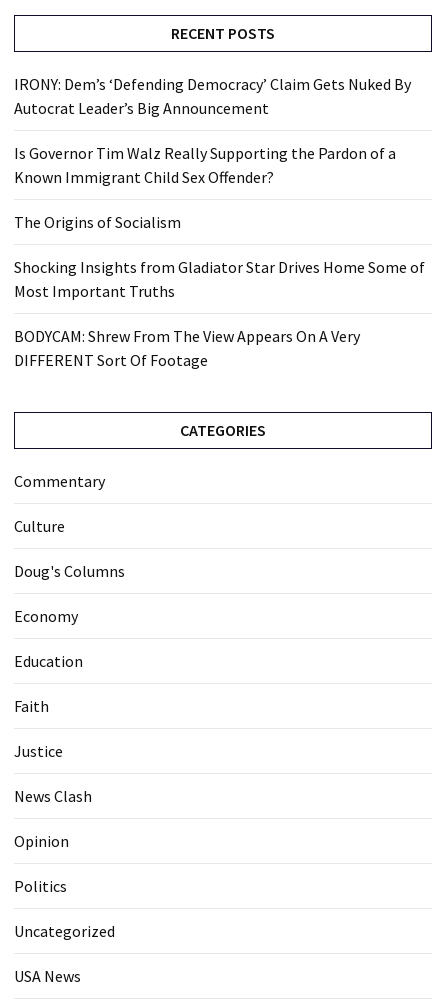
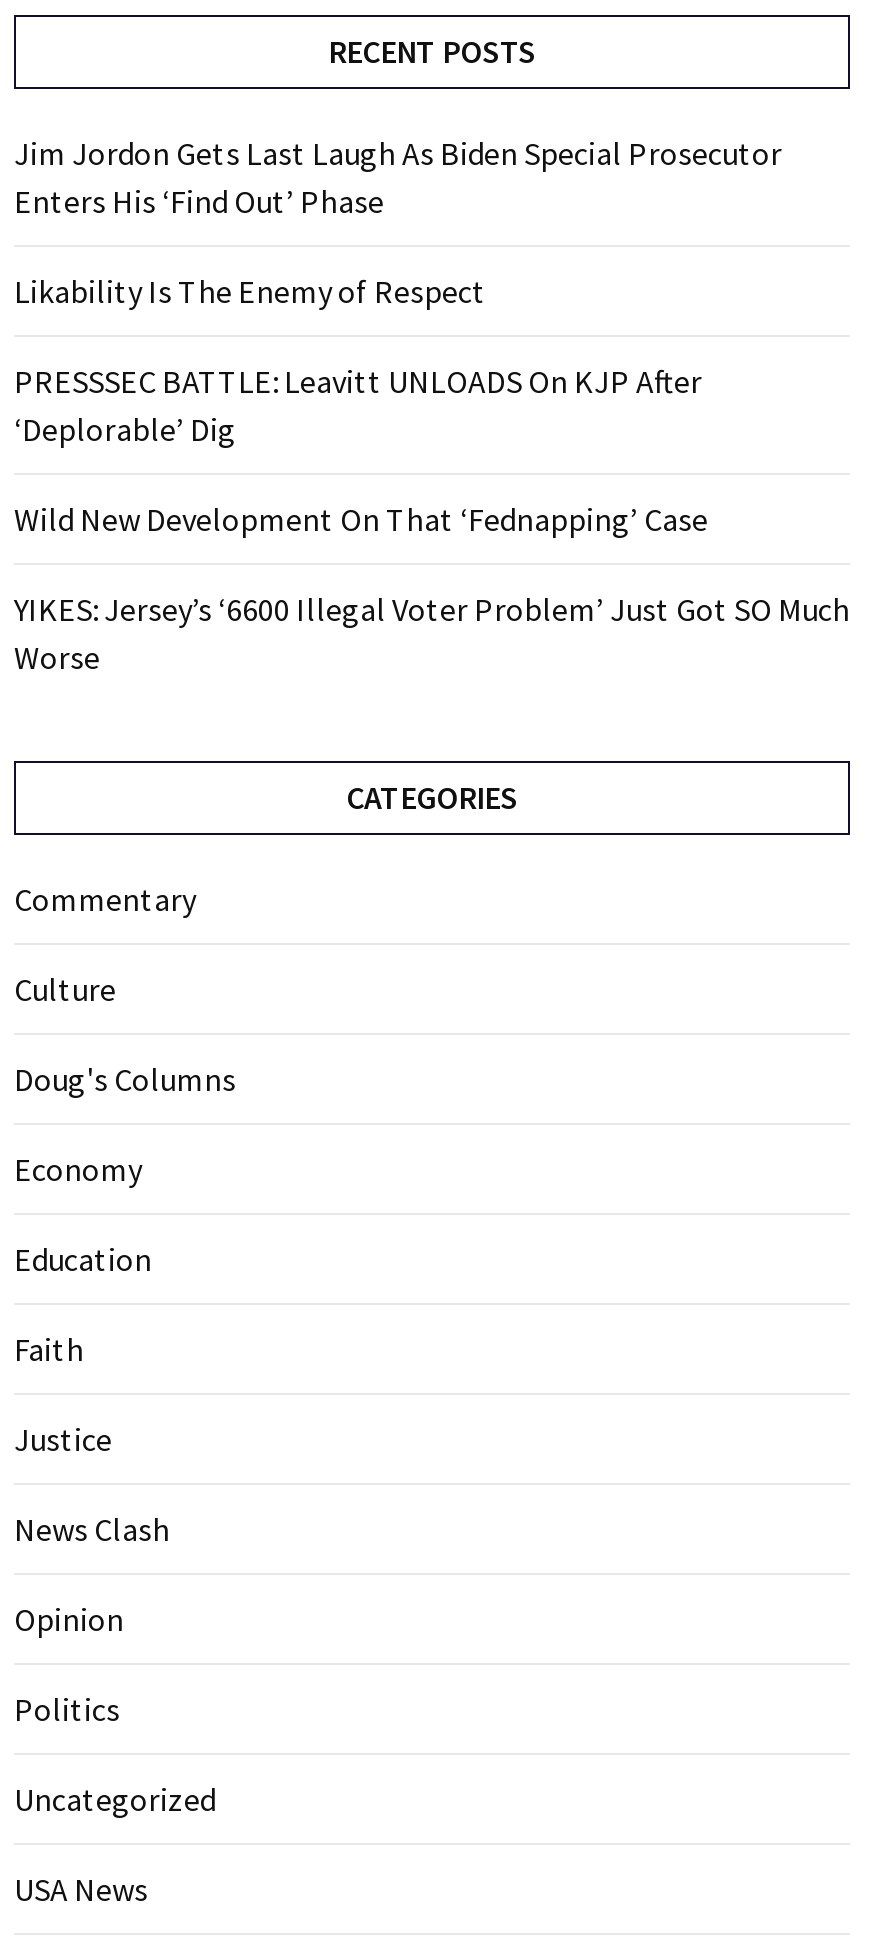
- IRONY: Dem’s ‘Defending Democracy’ Claim Gets Nuked By
- Autocrat Leader’s Big Announcement
+ Jim Jordon Gets Last Laugh As Biden Special Prosecutor
+ Enters His ‘Find Out’ Phase

- Is Governor Tim Walz Really Supporting the Pardon of a
- Known Immigrant Child Sex Offender?
+ Likability Is The Enemy of Respect

- The Origins of Socialism
+ PRESSSEC BATTLE: Leavitt UNLOADS On KJP After
+ ‘Deplorable’ Dig

- Shocking Insights from Gladiator Star Drives Home Some of
- Most Important Truths
+ Wild New Development On That ‘Fednapping’ Case

- BODYCAM: Shrew From The View Appears On A Very
- DIFFERENT Sort Of Footage
+ YIKES: Jersey’s ‘6600 Illegal Voter Problem’ Just Got SO Much
+ Worse
